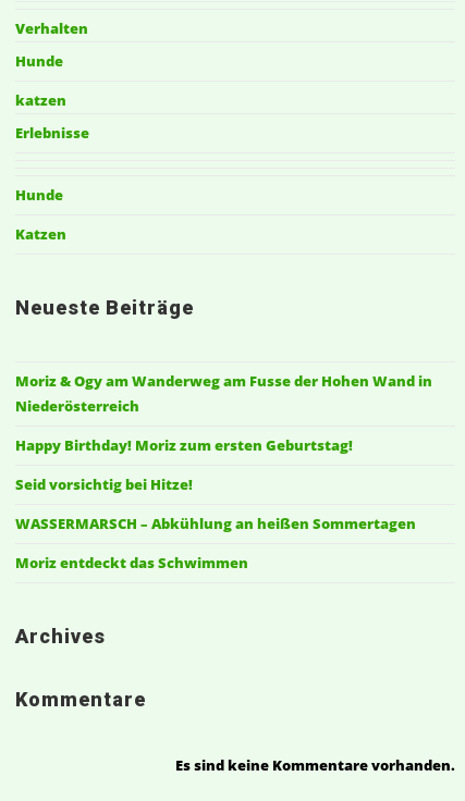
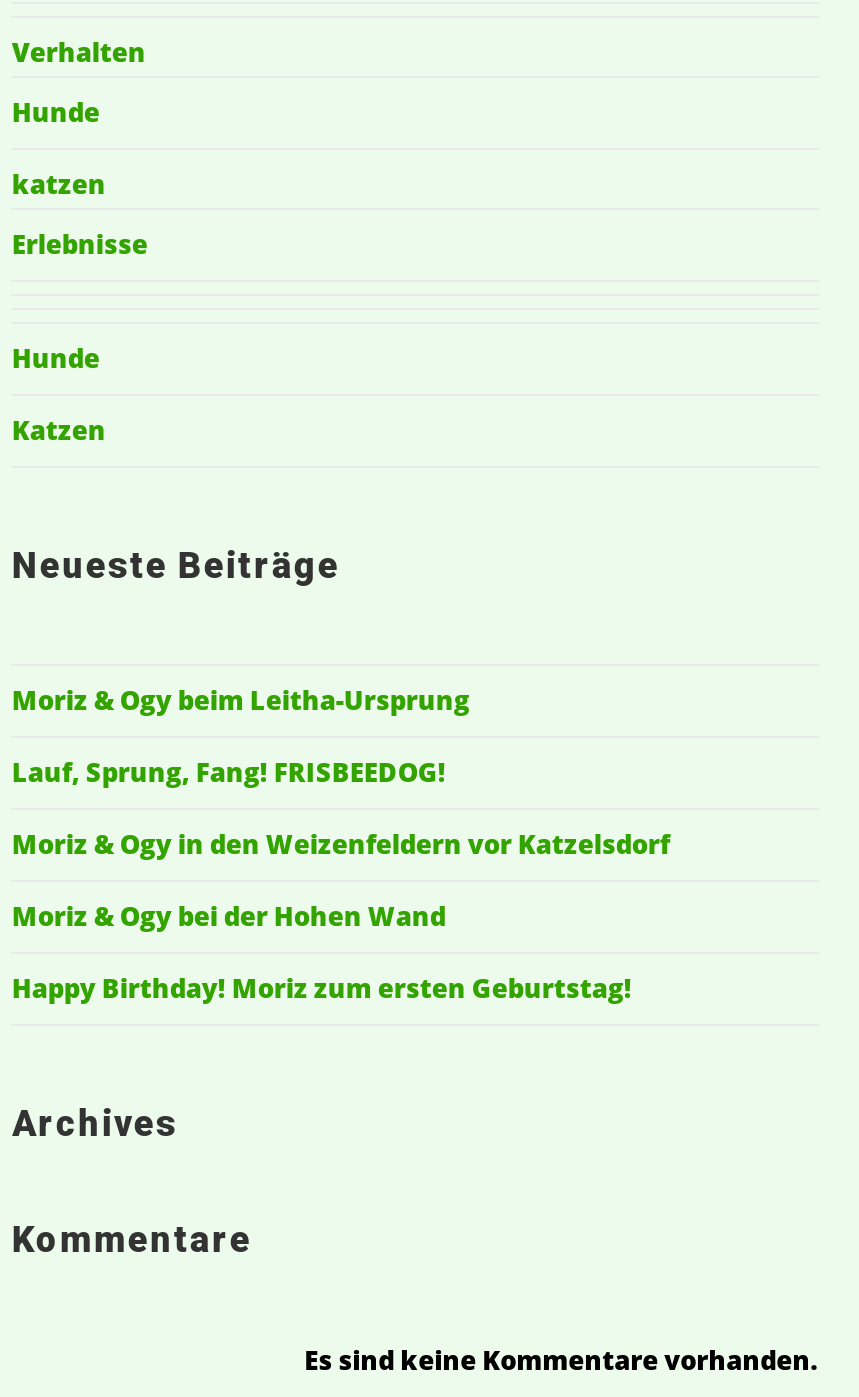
- Moriz & Ogy am Wanderweg am Fusse der Hohen Wand in
- Niederösterreich
+ Moriz & Ogy beim Leitha-Ursprung
+ Lauf, Sprung, Fang! FRISBEEDOG!
+ Moriz & Ogy in den Weizenfeldern vor Katzelsdorf
+ Moriz & Ogy bei der Hohen Wand

moved down: Happy Birthday! Moriz zum ersten Geburtstag!

- Seid vorsichtig bei Hitze!
- WASSERMARSCH – Abkühlung an heißen Sommertagen
- Moriz entdeckt das Schwimmen
